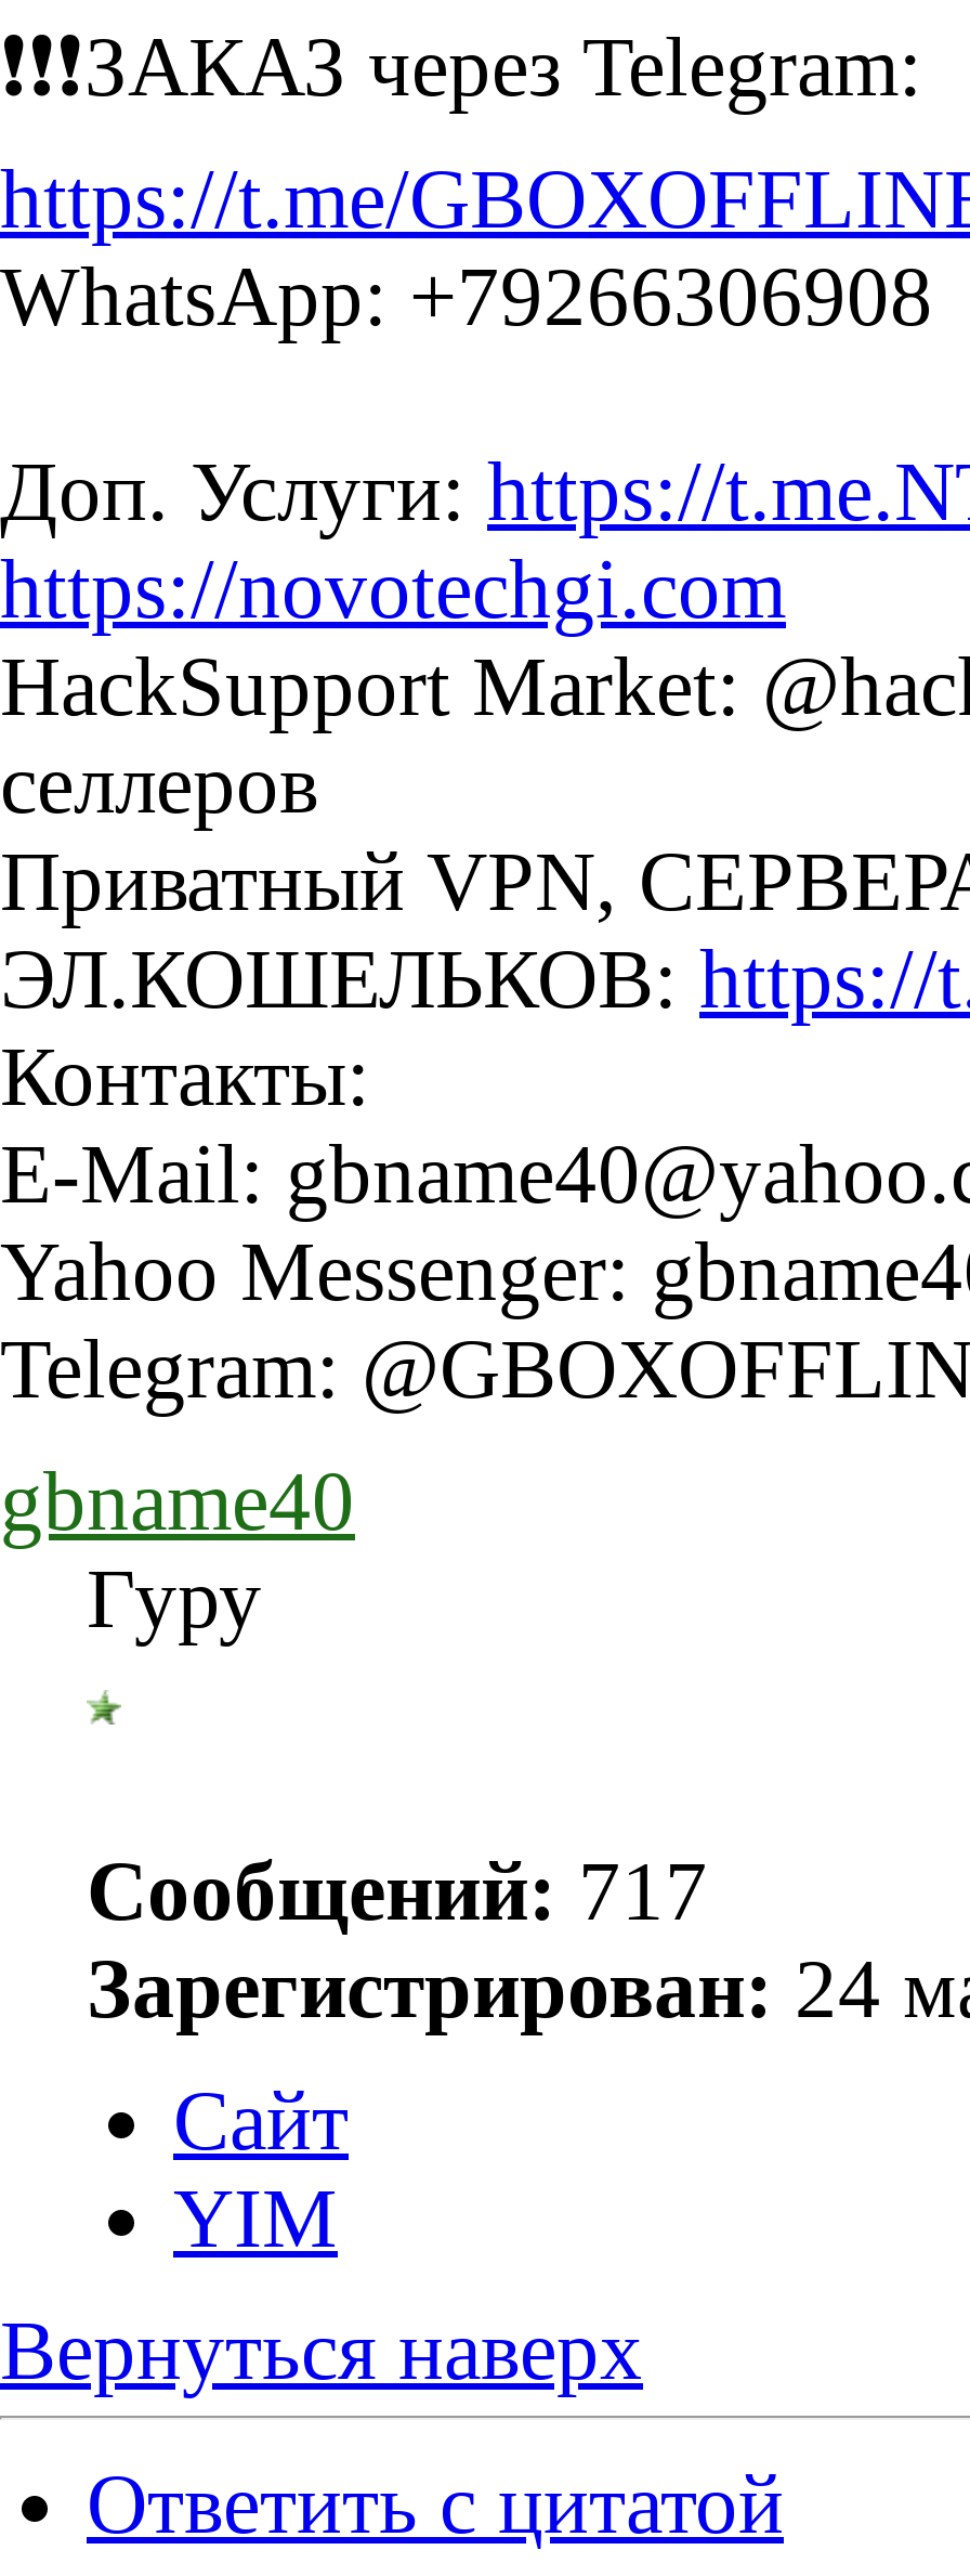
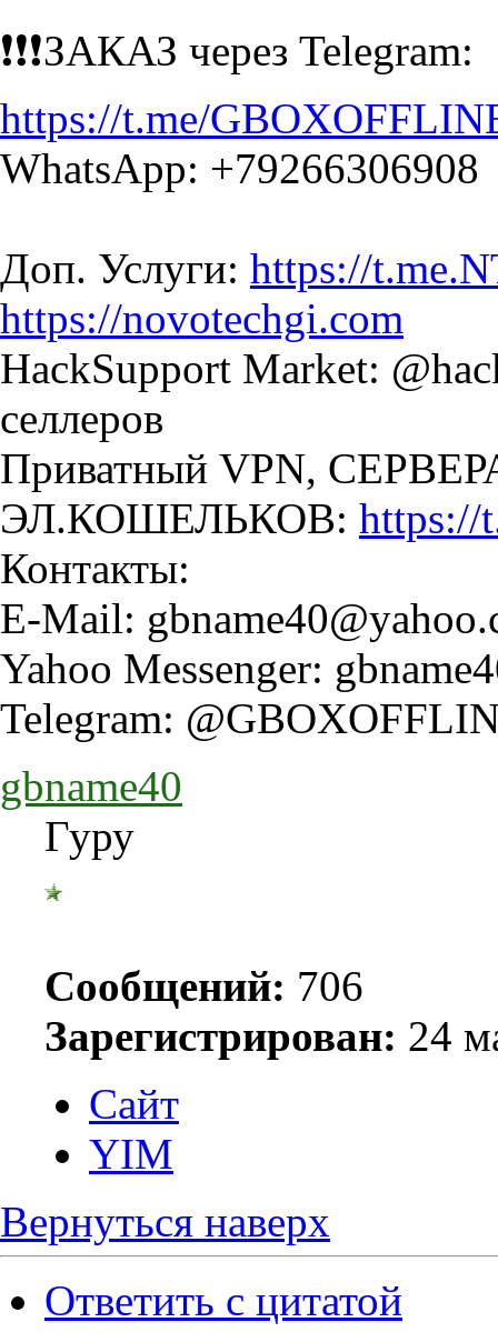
- Сообщений: 717
+ Сообщений: 706
